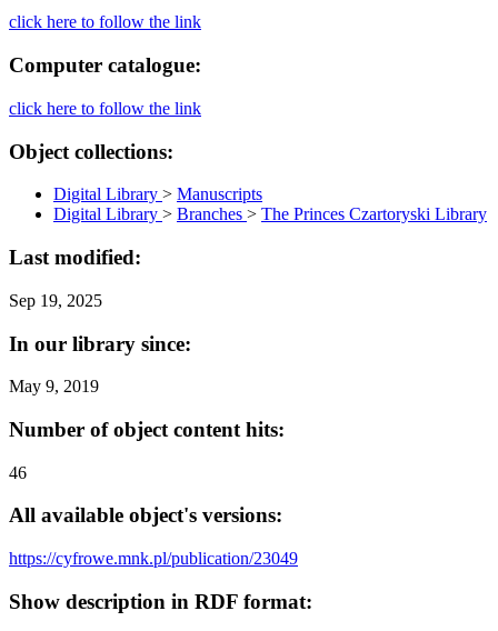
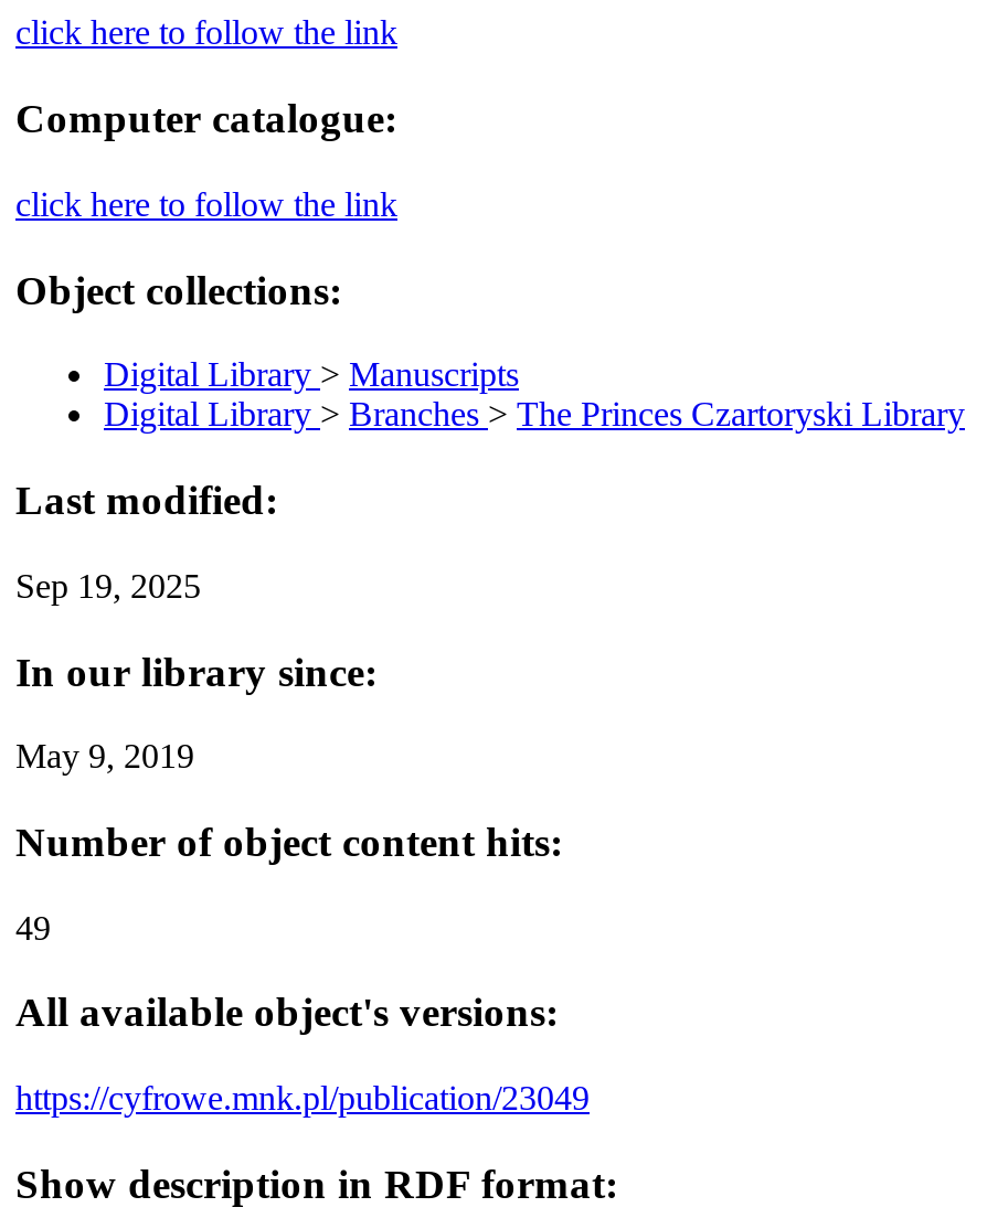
- 46
+ 49
